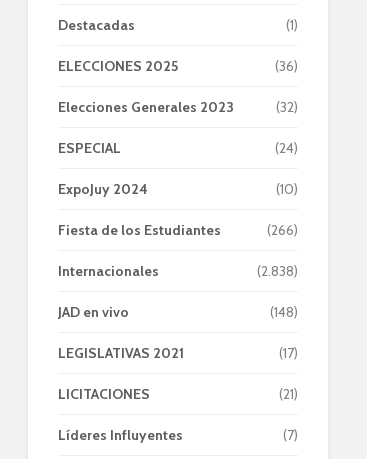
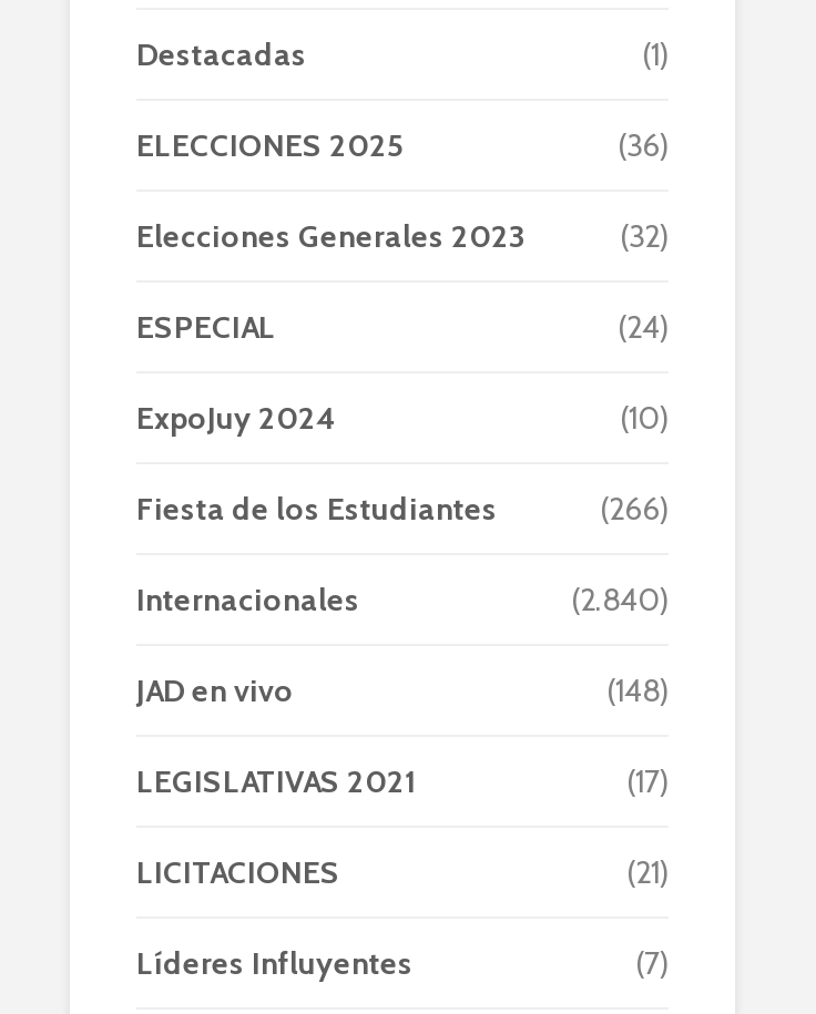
- (2.838)
+ (2.840)
